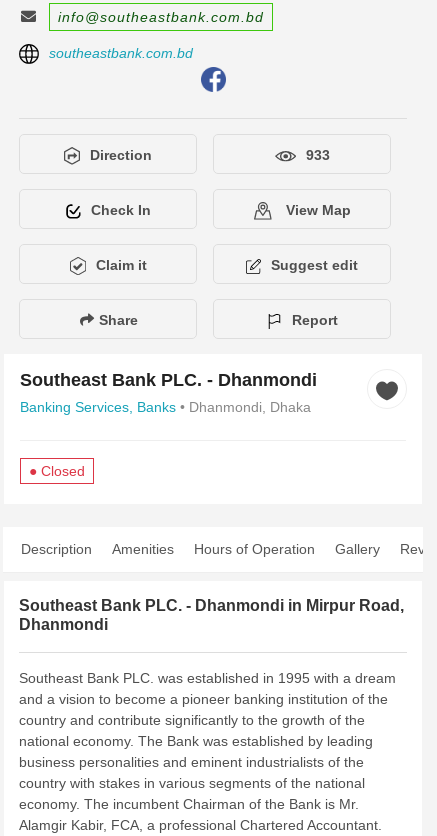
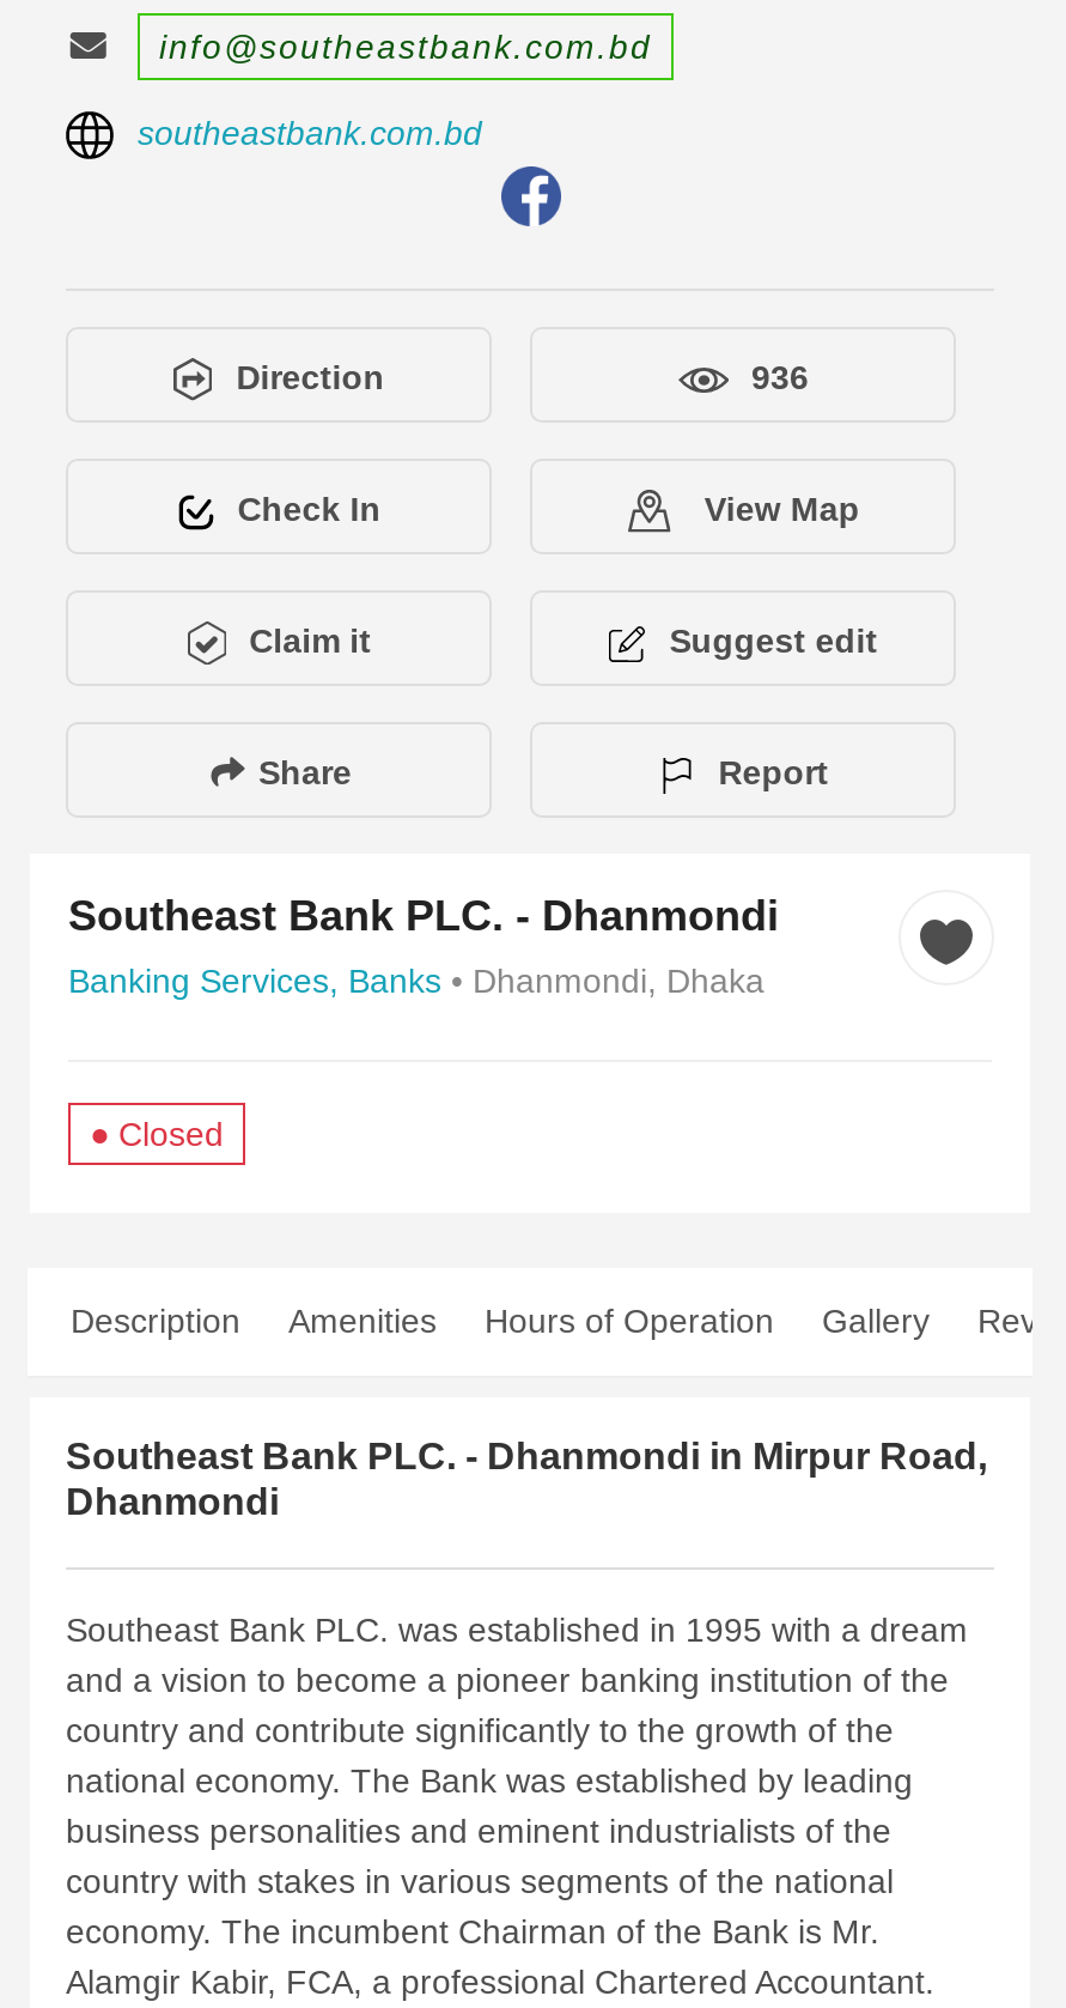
- 933
+ 936
